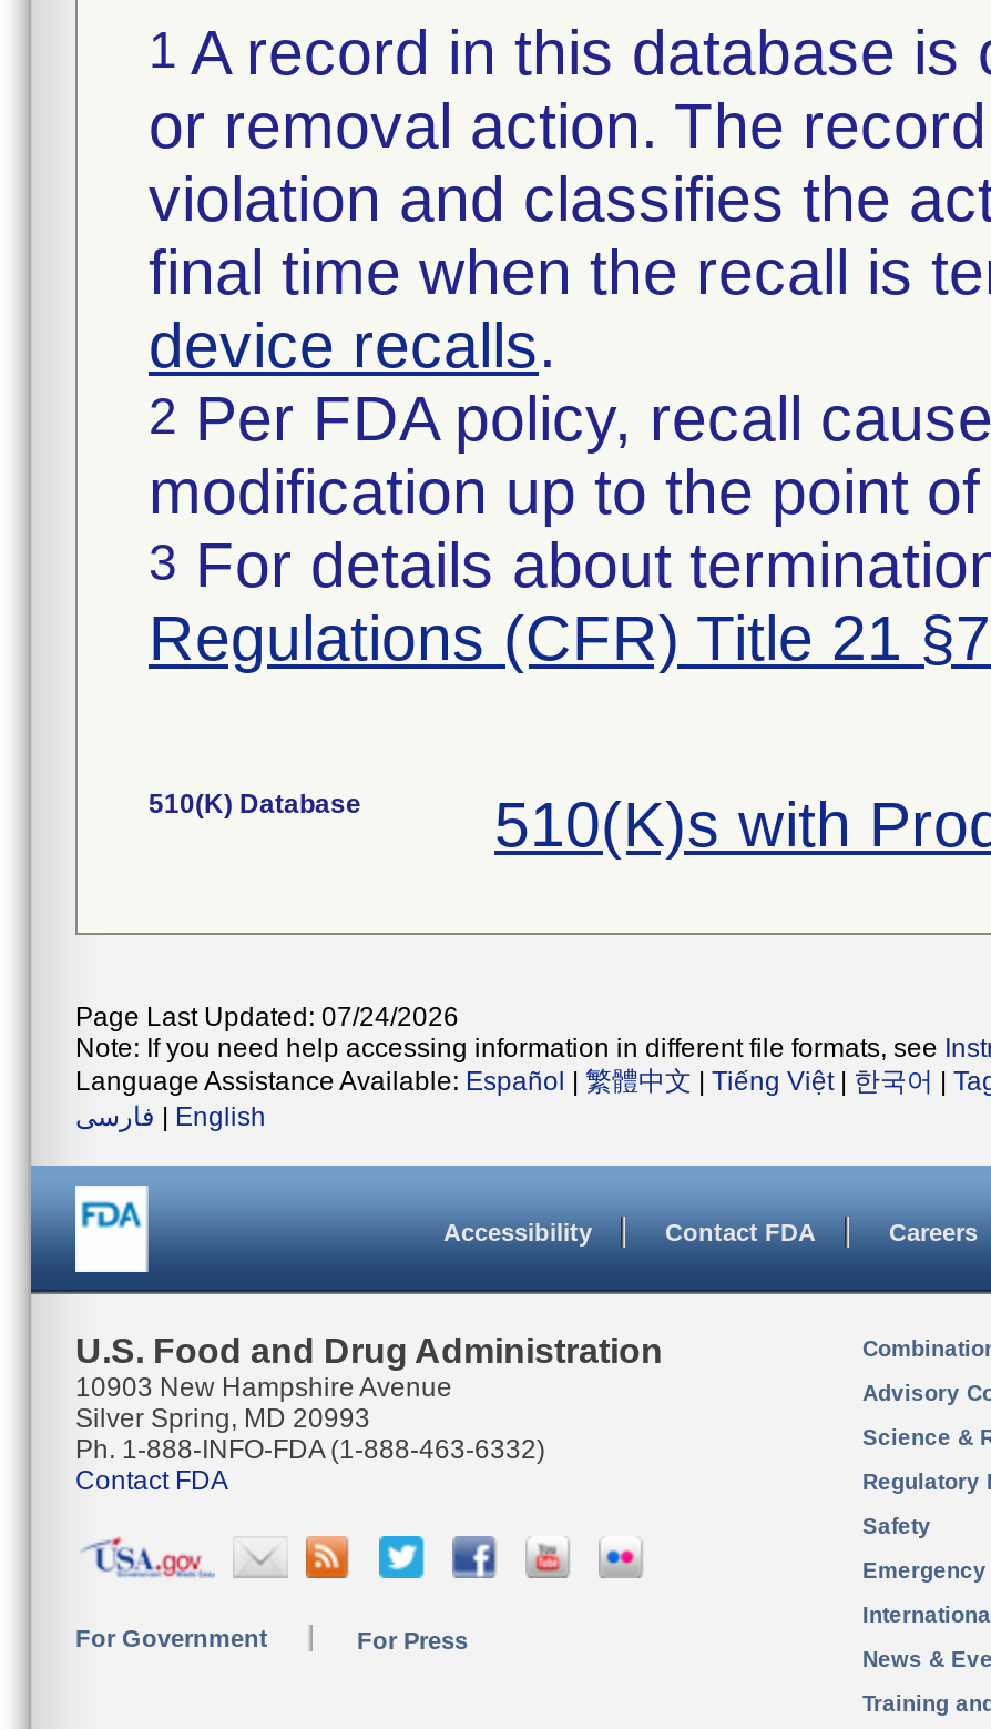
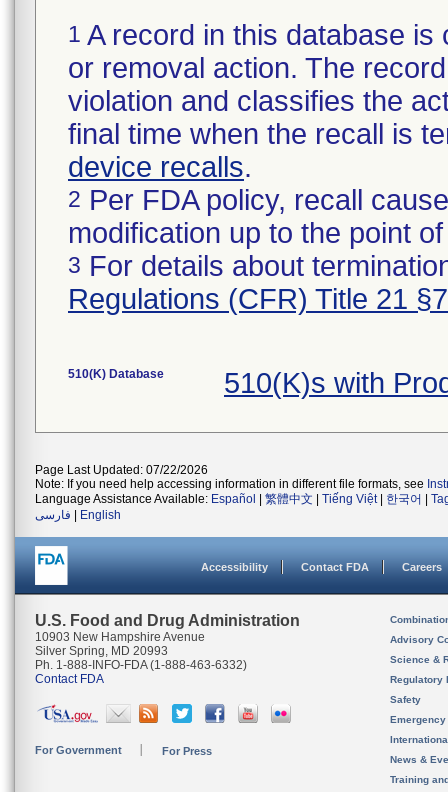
- Page Last Updated: 07/24/2026
+ Page Last Updated: 07/22/2026
